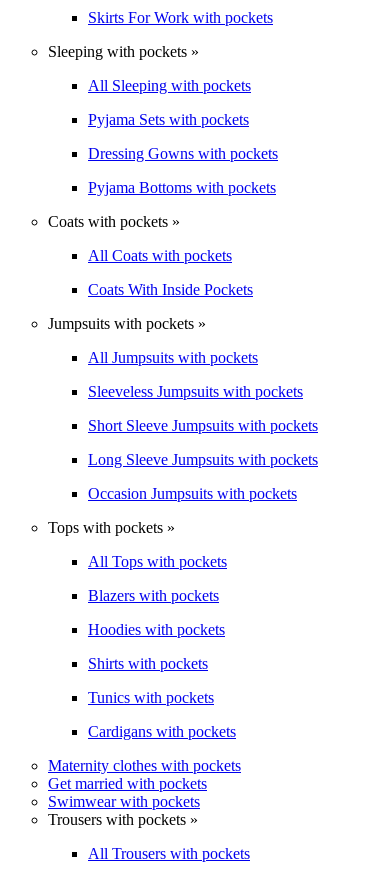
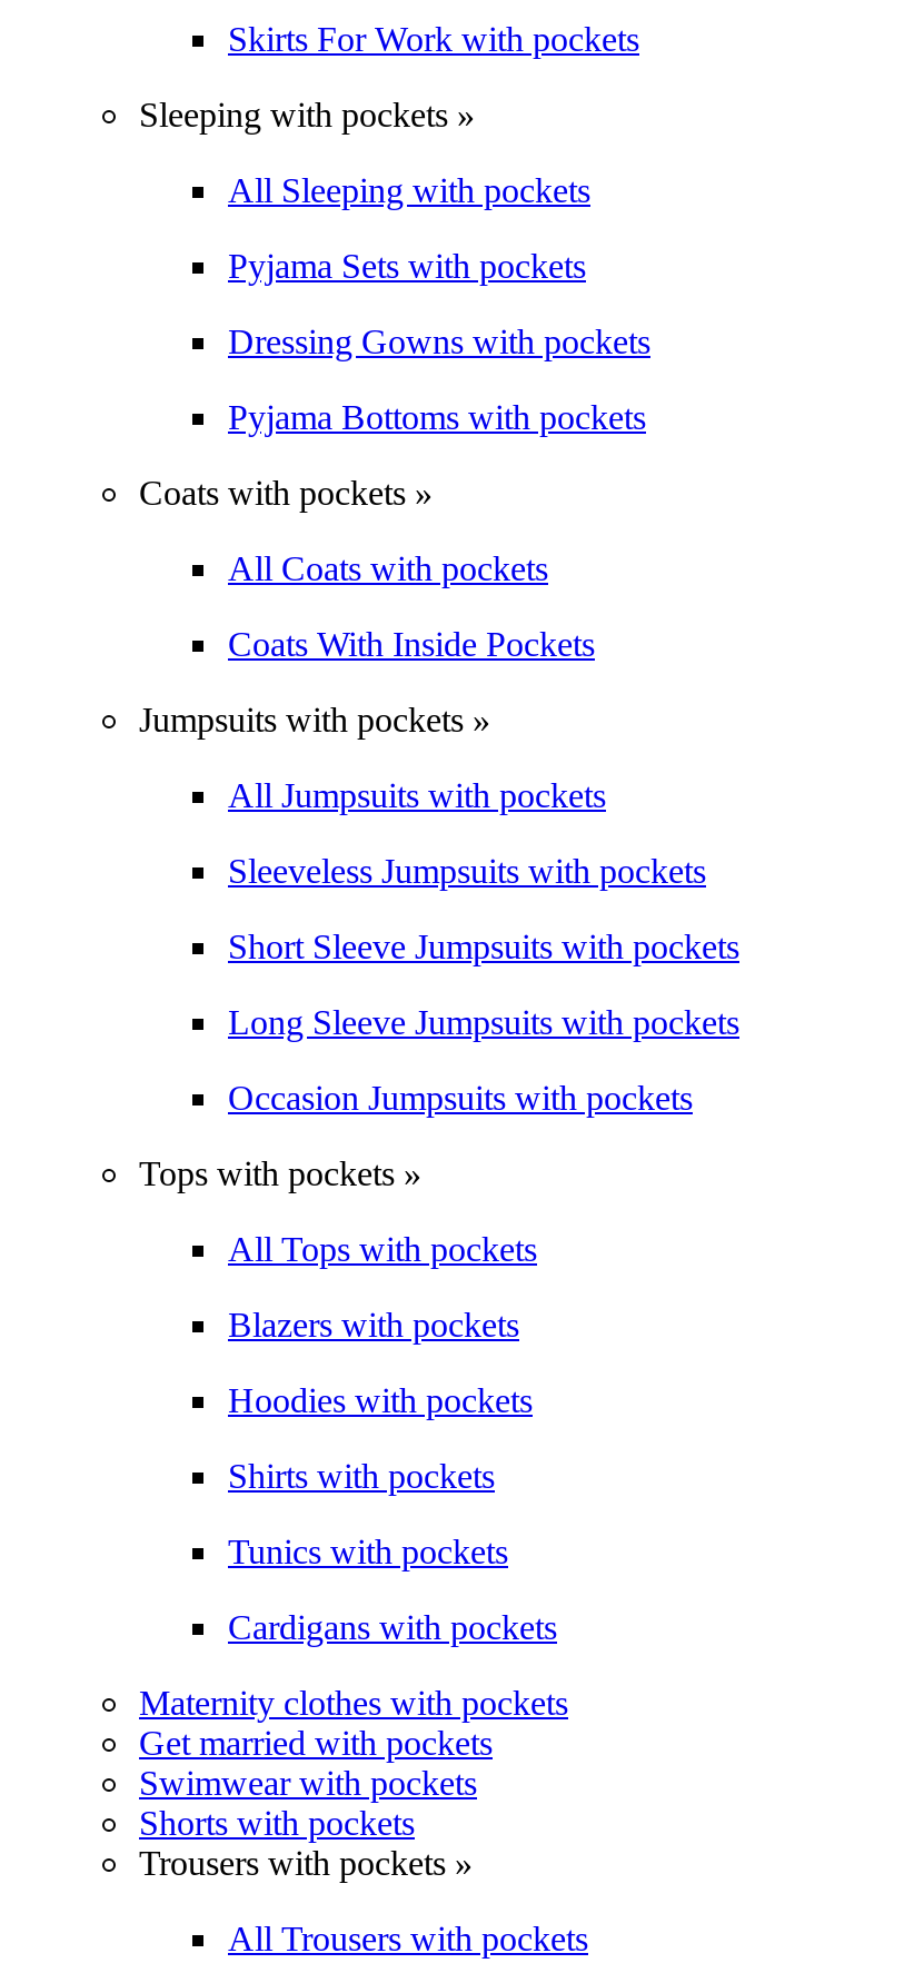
+ Shorts with pockets
